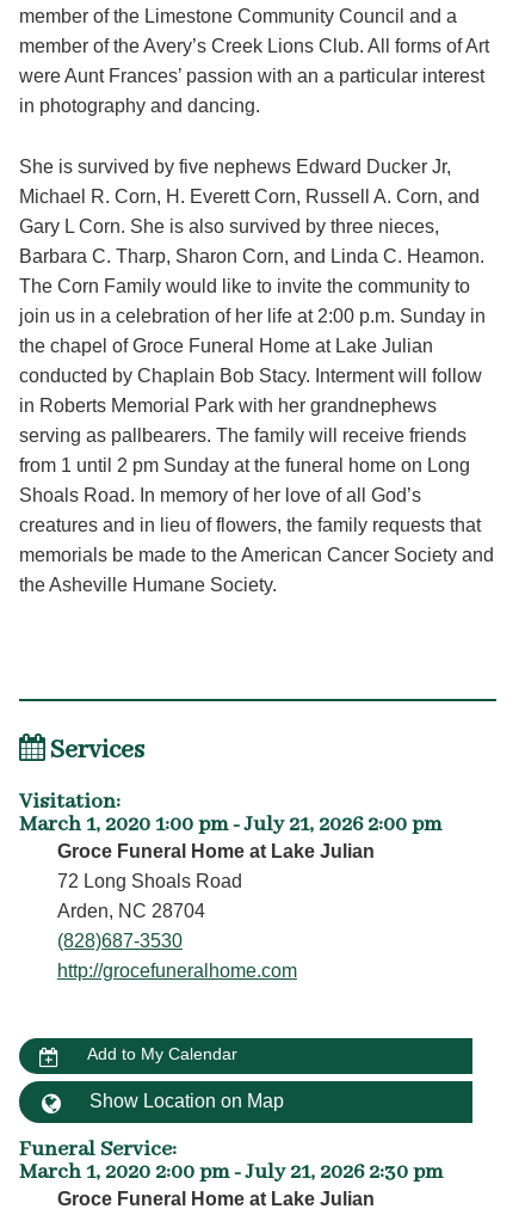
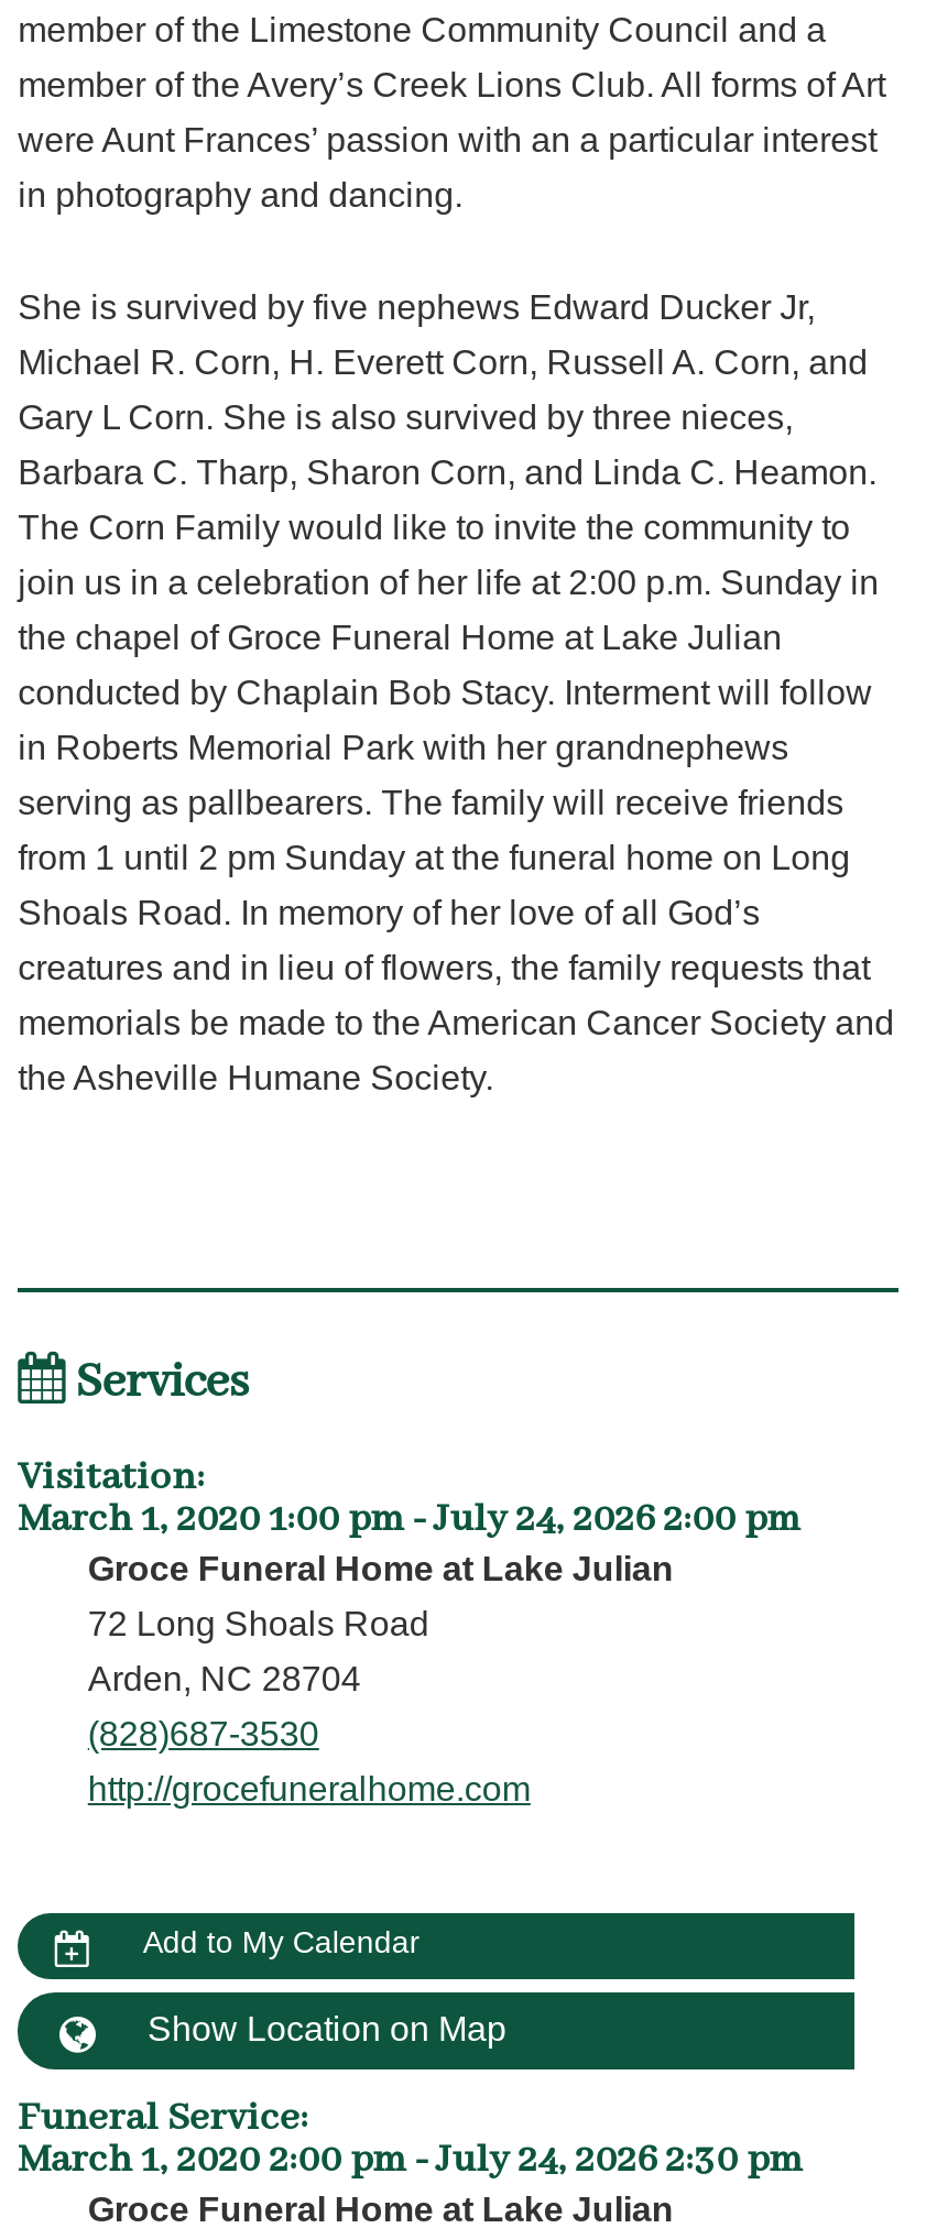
- March 1, 2020 1:00 pm - July 21, 2026 2:00 pm
+ March 1, 2020 1:00 pm - July 24, 2026 2:00 pm

- March 1, 2020 2:00 pm - July 21, 2026 2:30 pm
+ March 1, 2020 2:00 pm - July 24, 2026 2:30 pm
